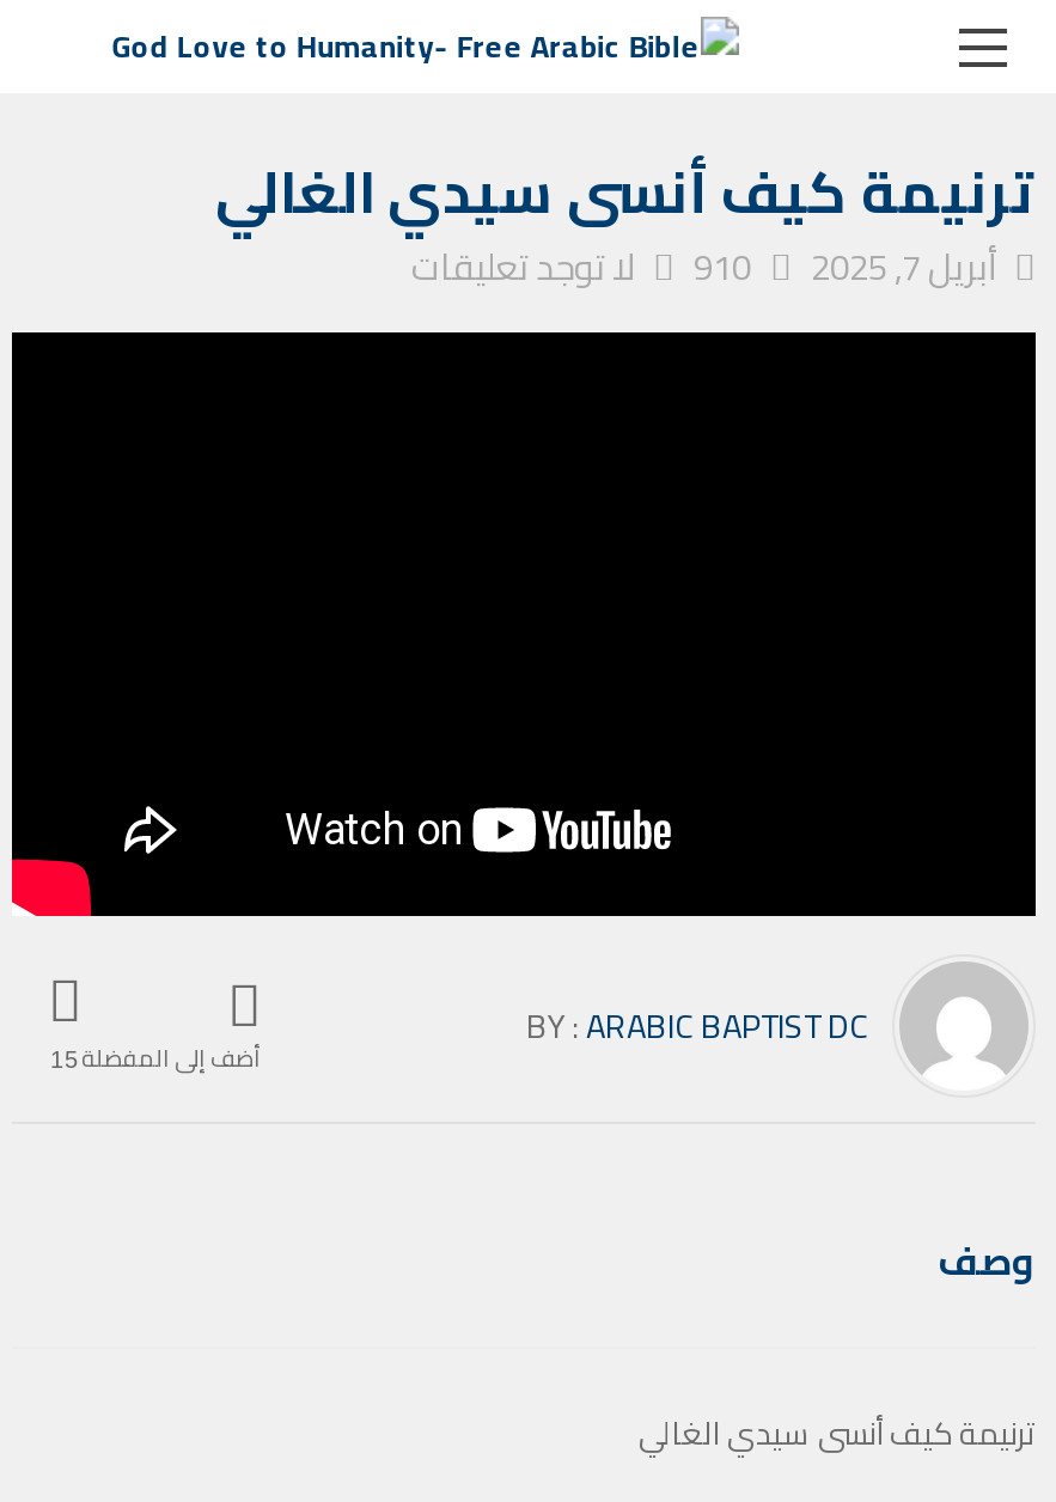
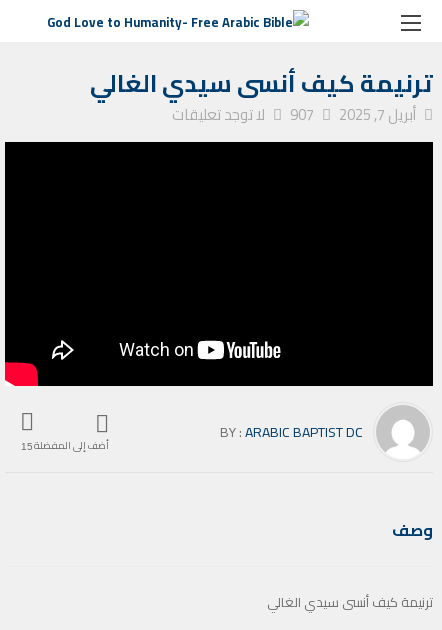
- 910 لا توجد تعليقات
+ 907 لا توجد تعليقات
